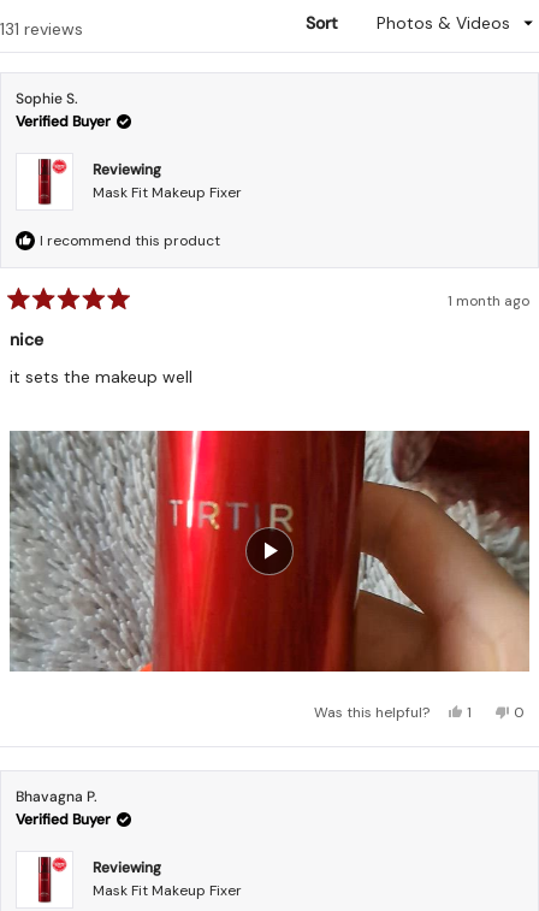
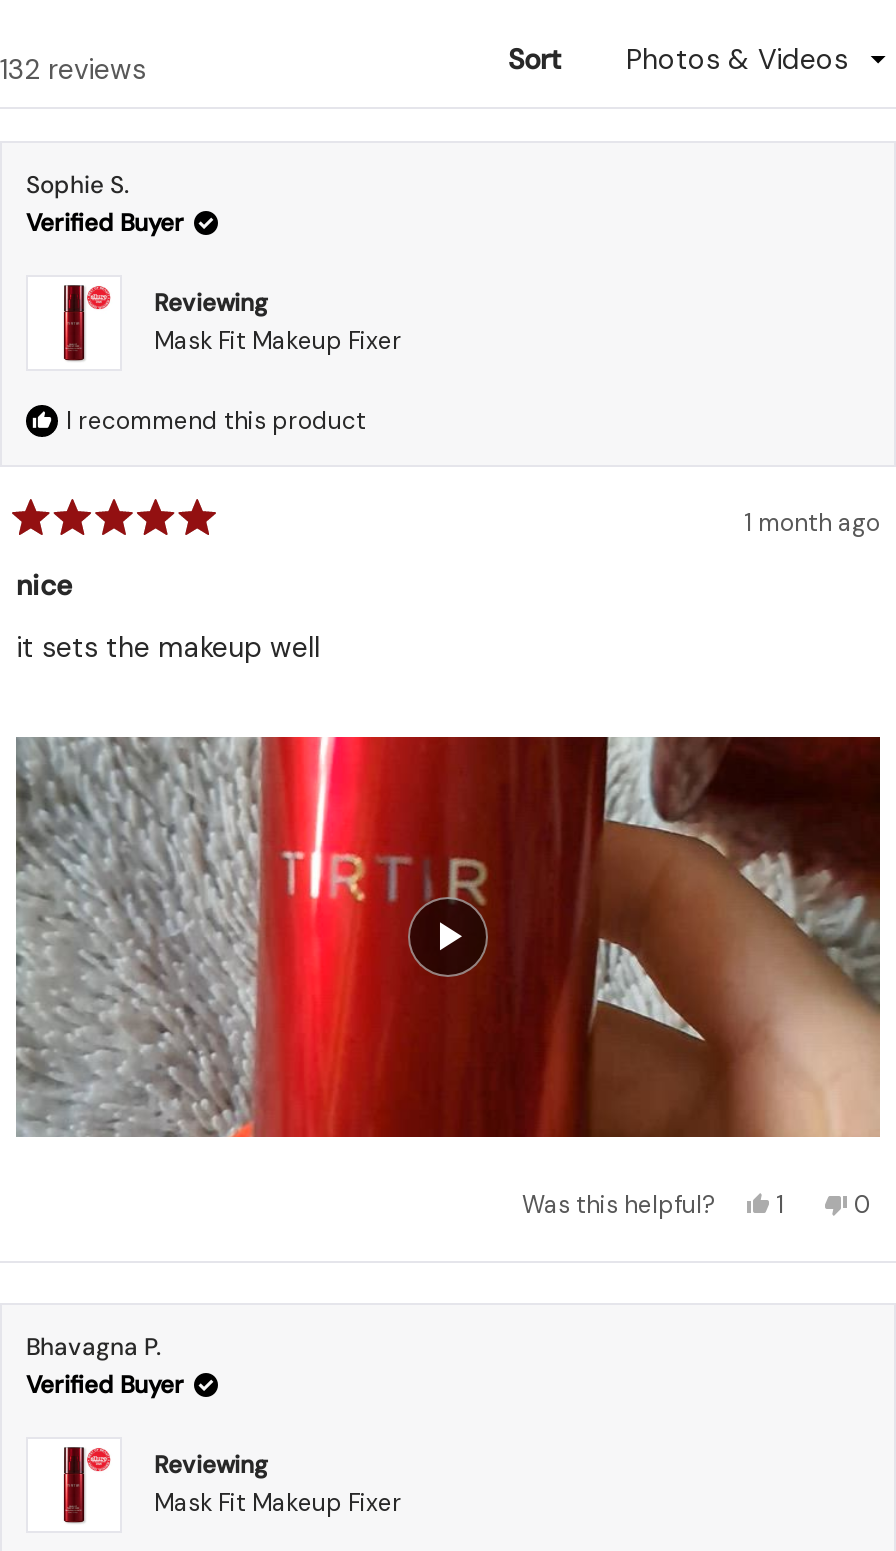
- 131 reviews
+ 132 reviews
